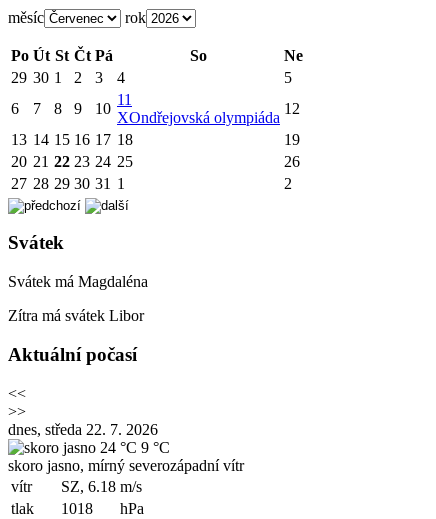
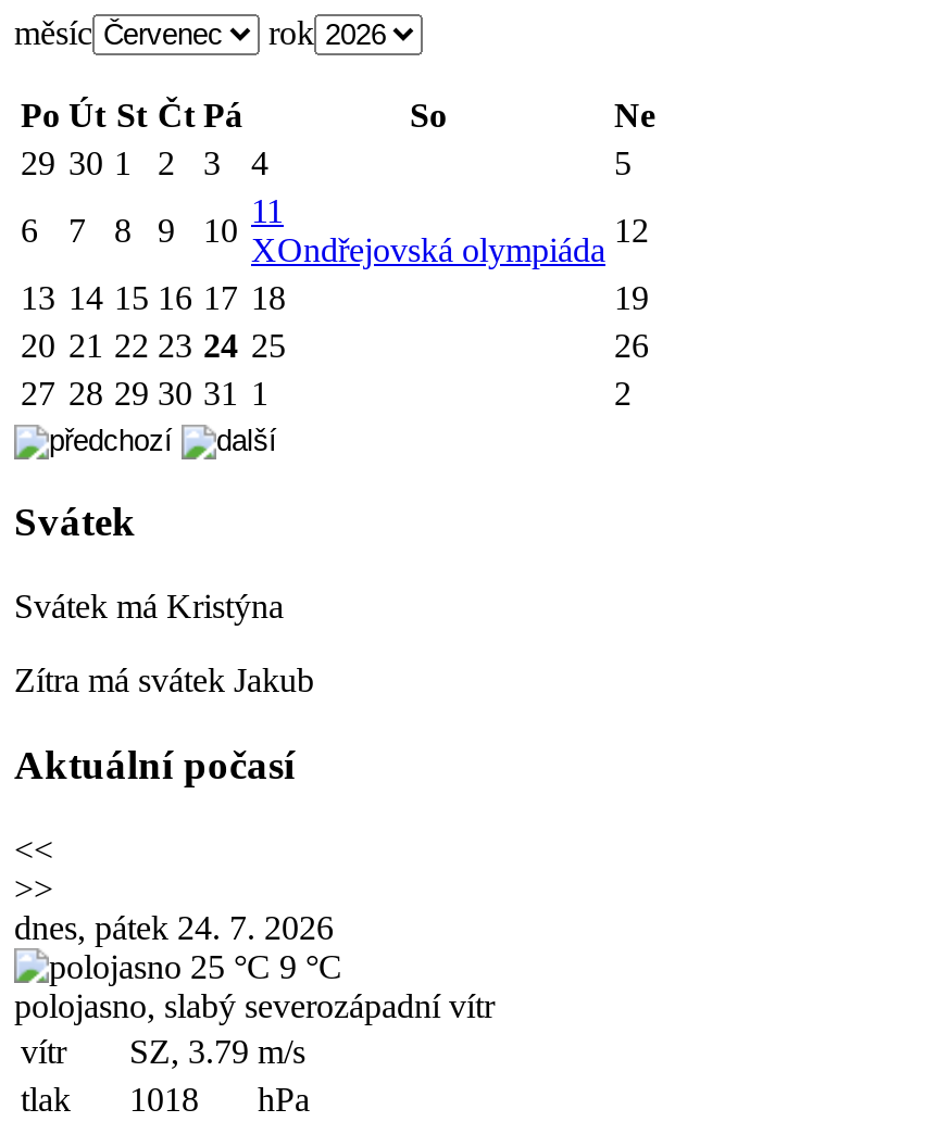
- Svátek má Magdaléna
+ Svátek má Kristýna

- Zítra má svátek Libor
+ Zítra má svátek Jakub

- dnes, středa 22. 7. 2026
- 24 °C 9 °C
- skoro jasno, mírný severozápadní vítr
+ dnes, pátek 24. 7. 2026
+ 25 °C 9 °C
+ polojasno, slabý severozápadní vítr

- vítr SZ, 6.18 m/s
+ vítr SZ, 3.79 m/s
